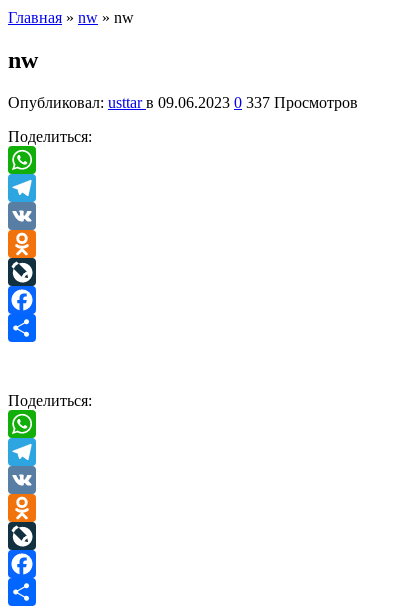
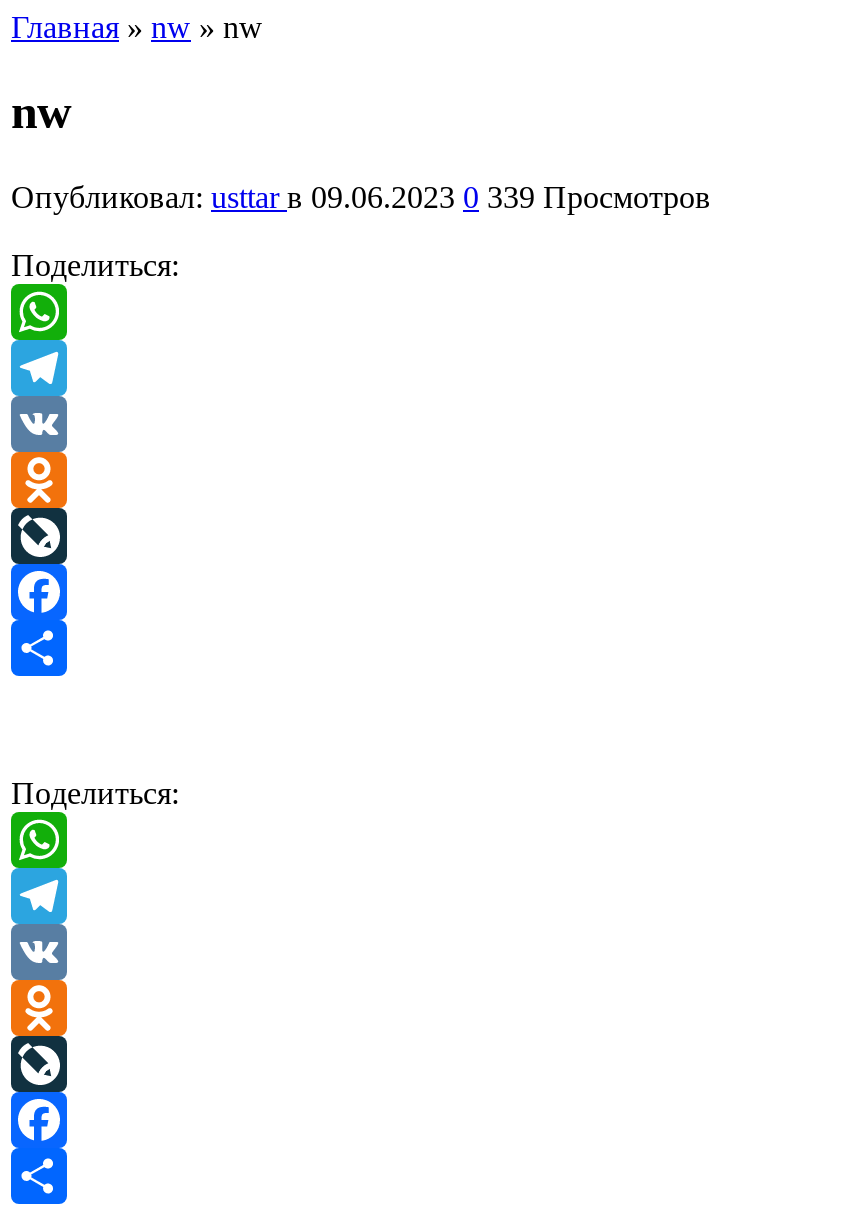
- Опубликовал: usttar в 09.06.2023 0 337 Просмотров
+ Опубликовал: usttar в 09.06.2023 0 339 Просмотров
